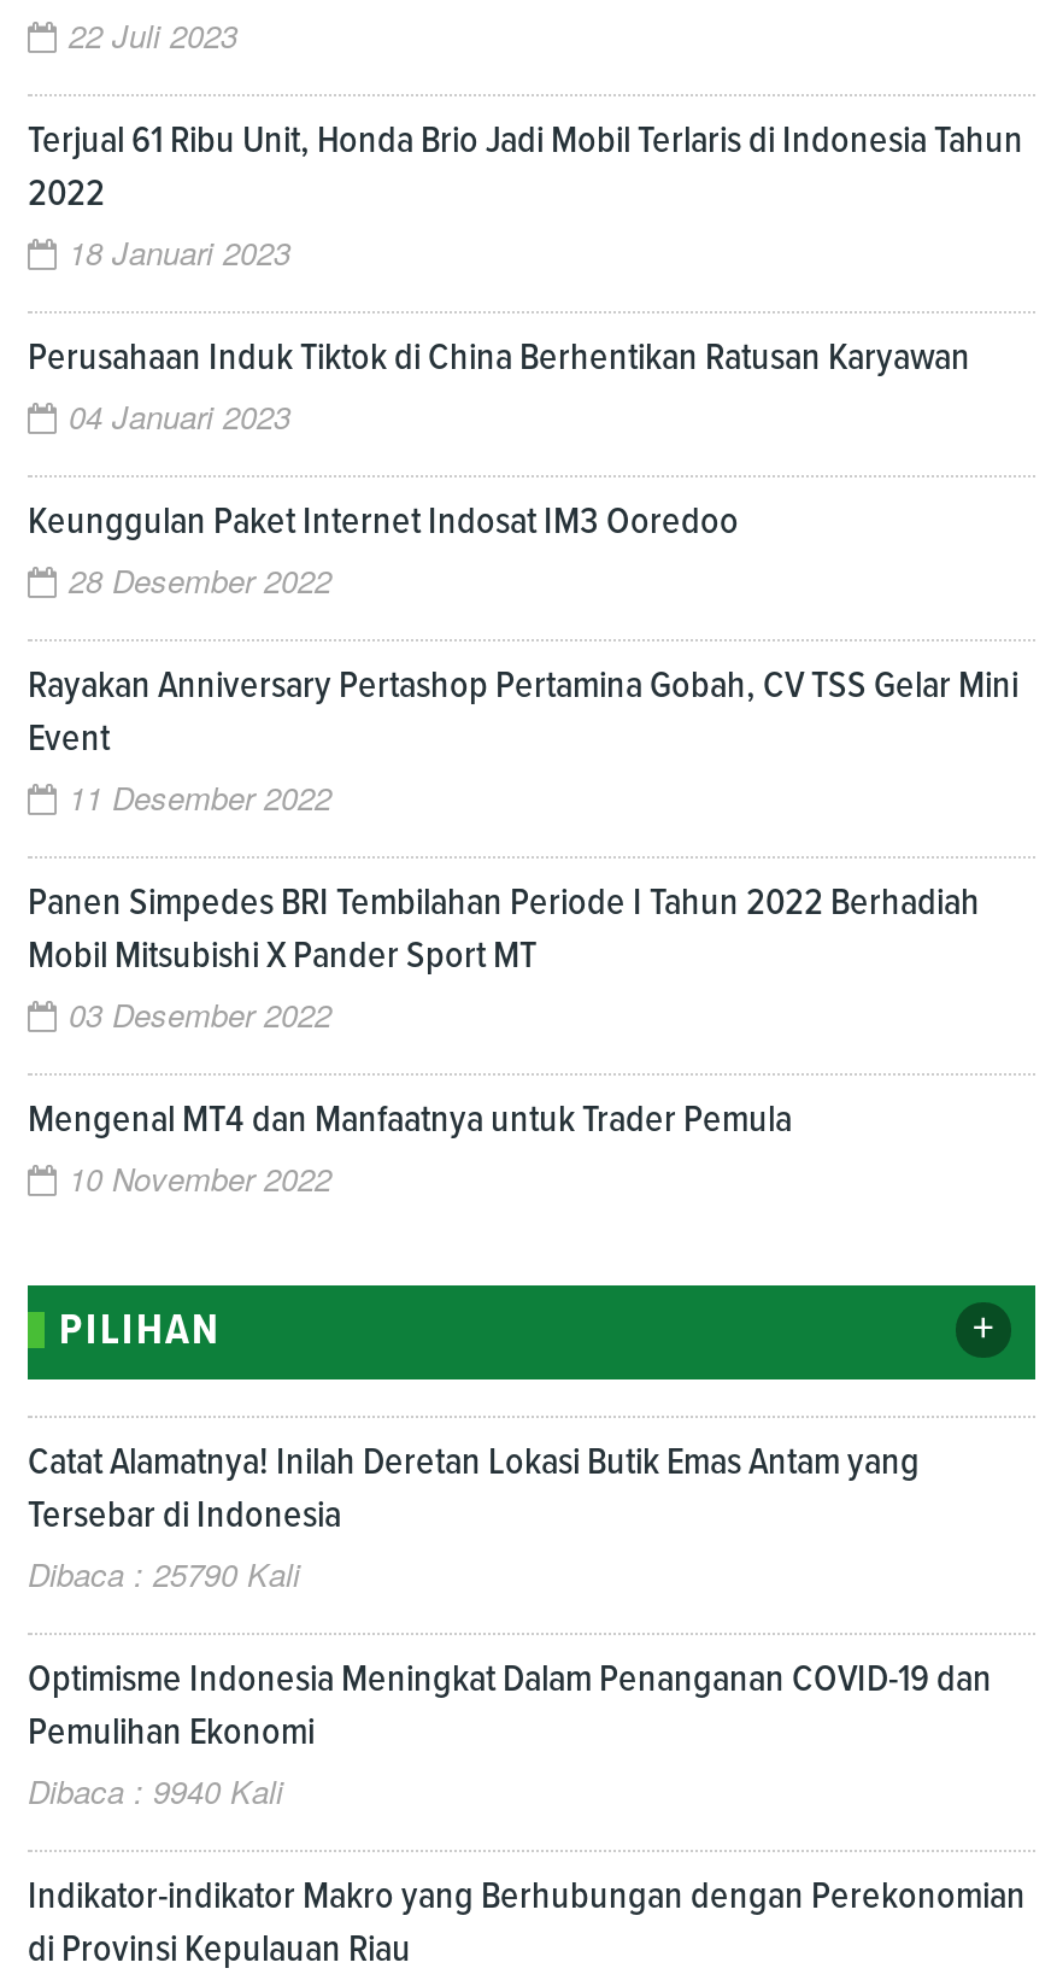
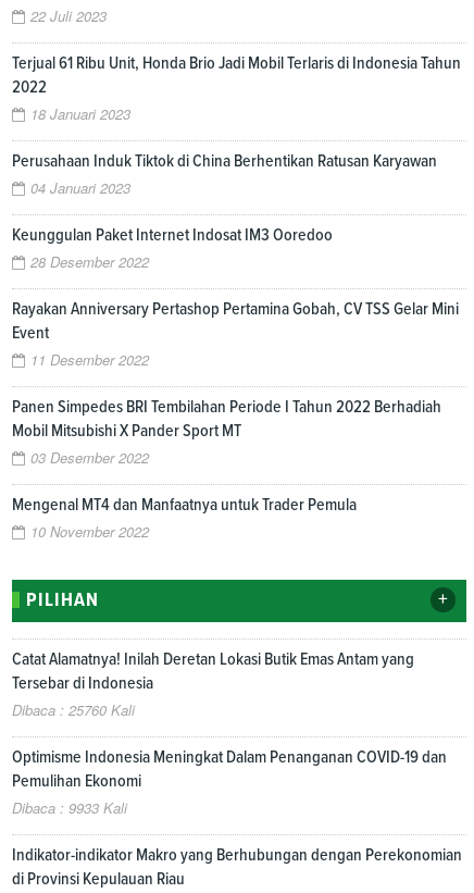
- Dibaca : 25790 Kali
+ Dibaca : 25760 Kali

- Dibaca : 9940 Kali
+ Dibaca : 9933 Kali
